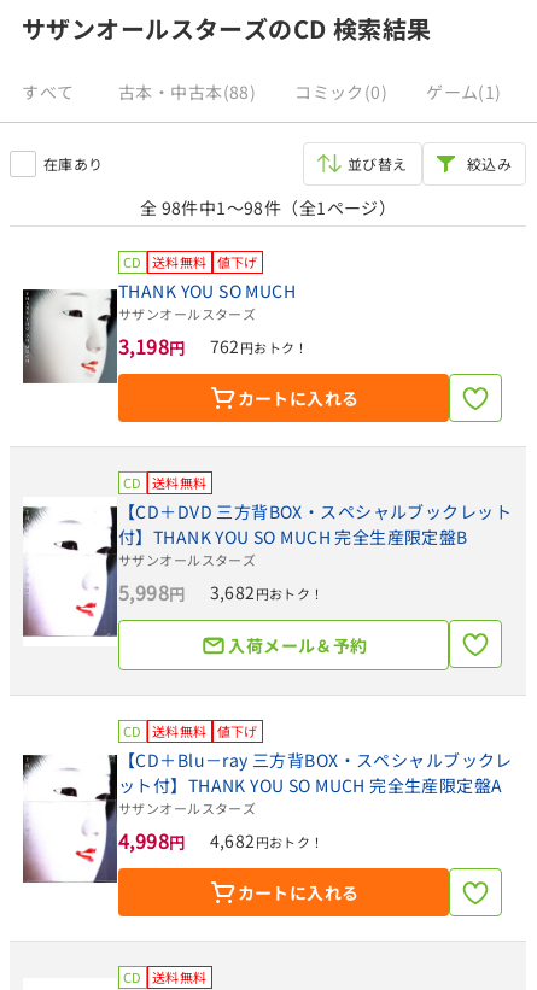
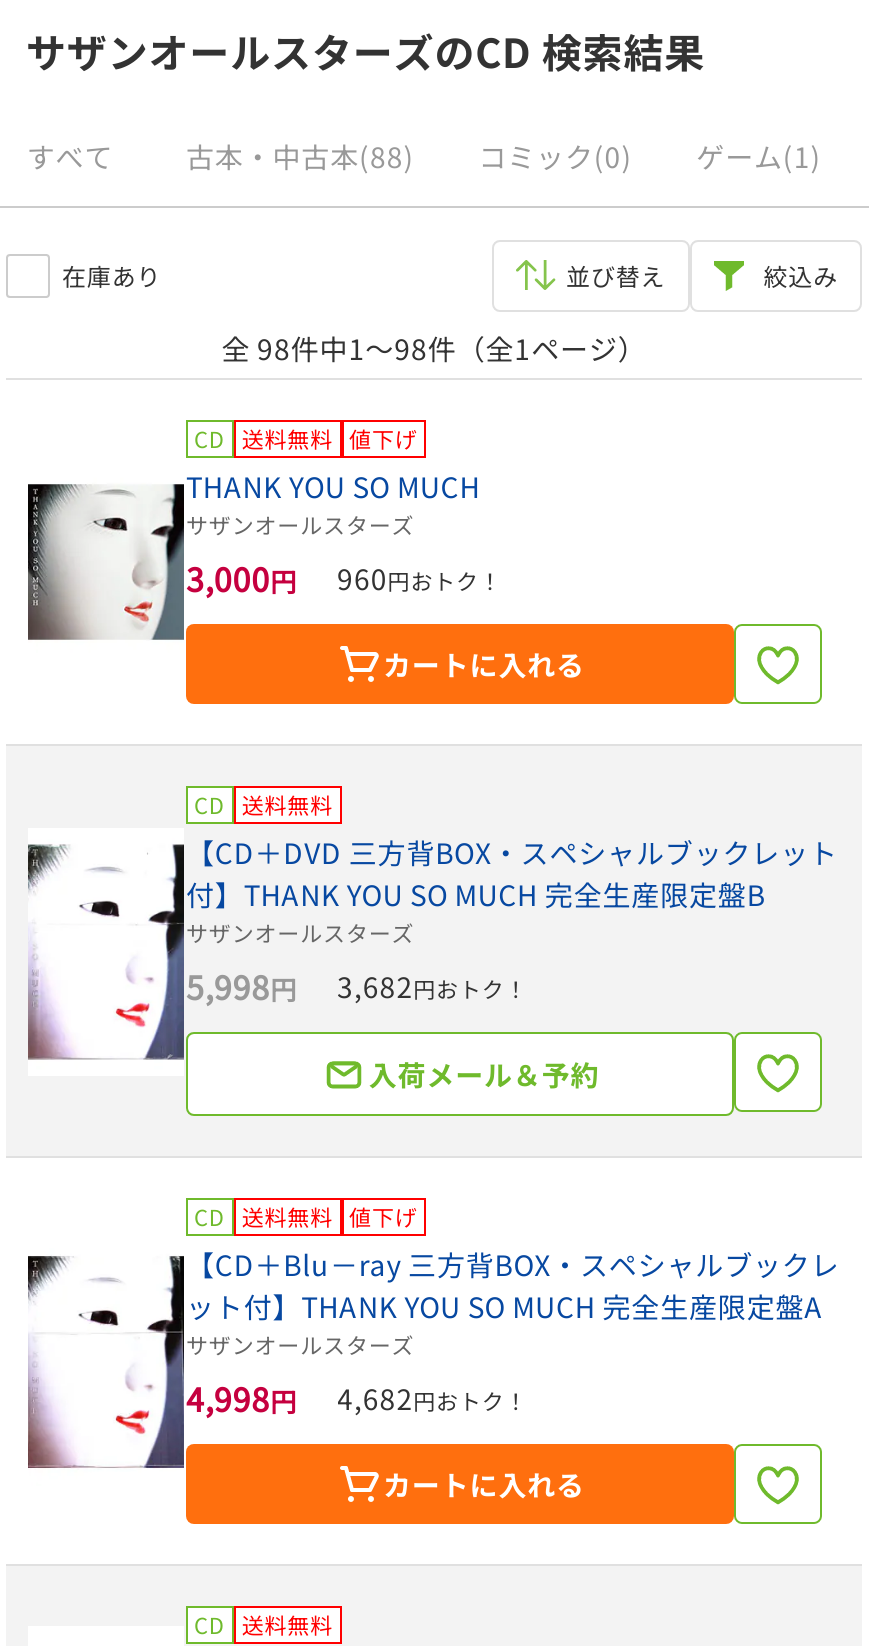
- 3,198円
+ 3,000円

- 762円おトク！
+ 960円おトク！
